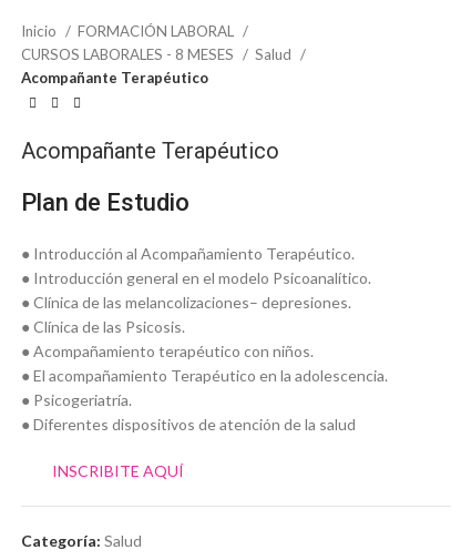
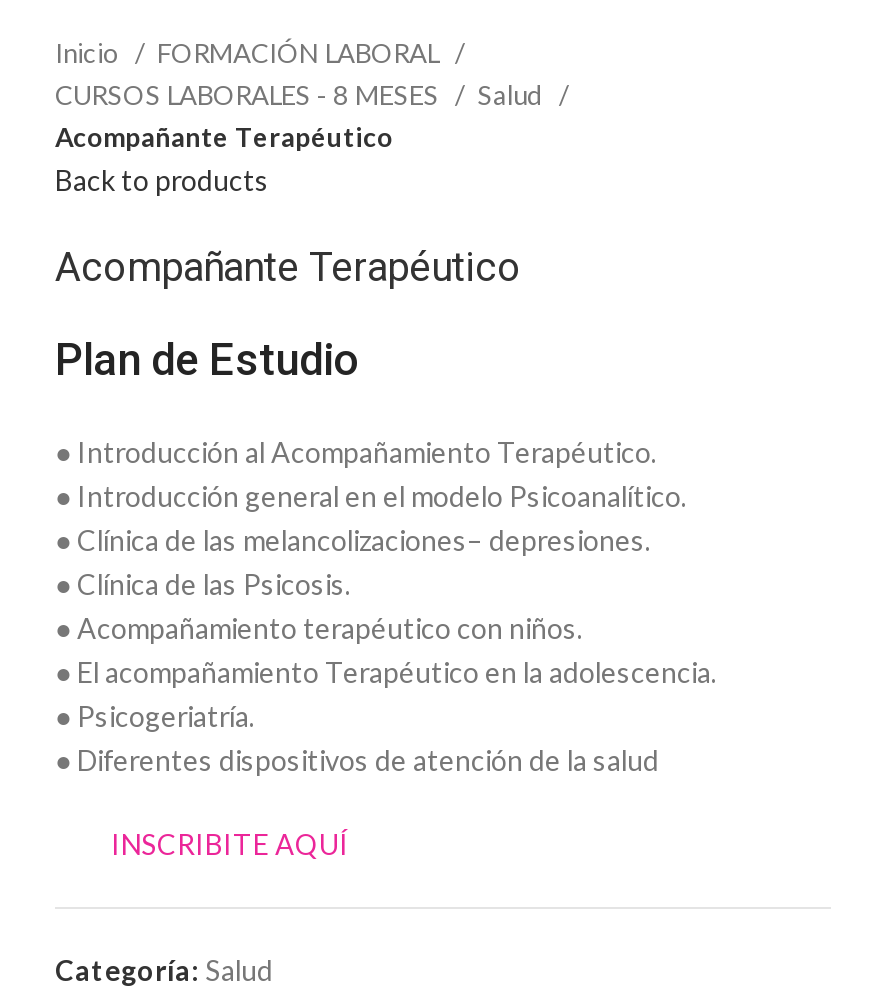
+ Back to products
